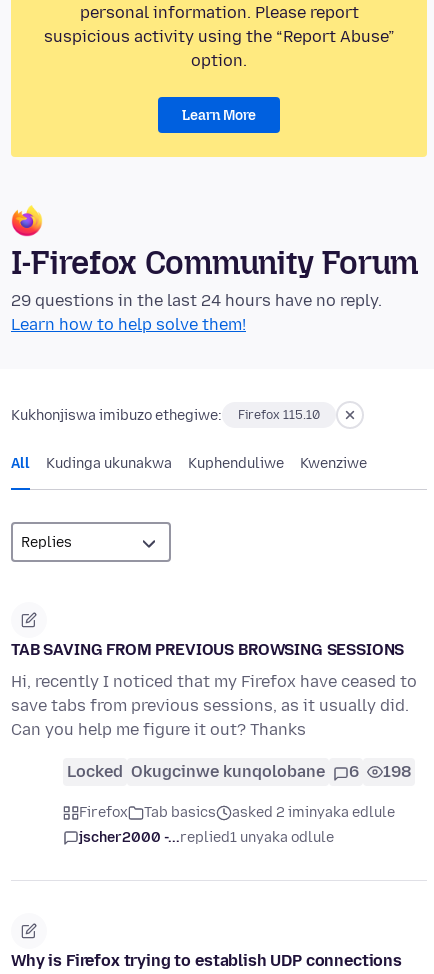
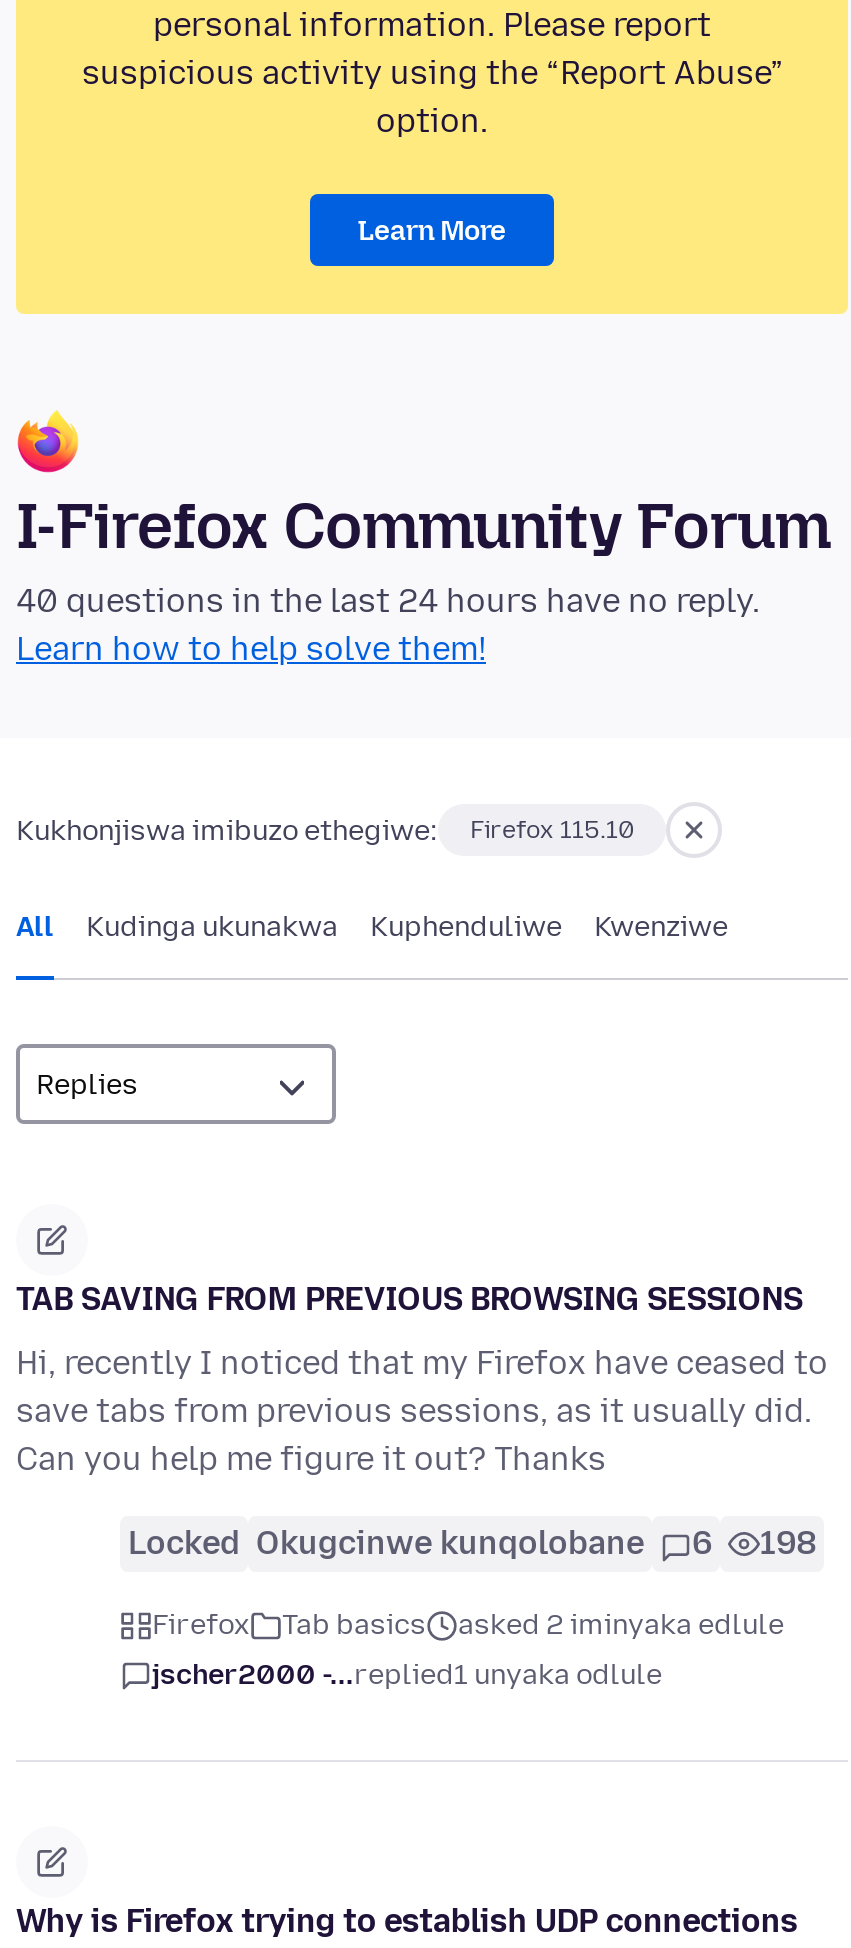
- 29 questions in the last 24 hours have no reply.
+ 40 questions in the last 24 hours have no reply.
